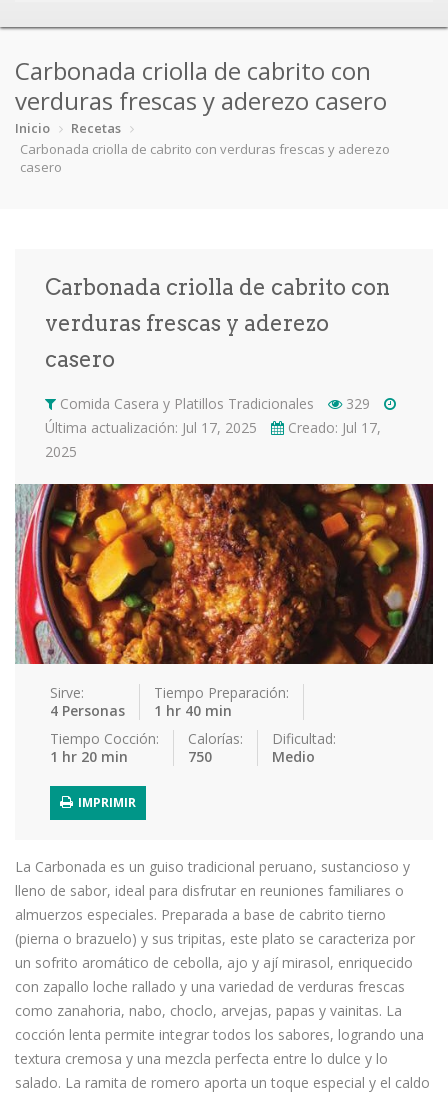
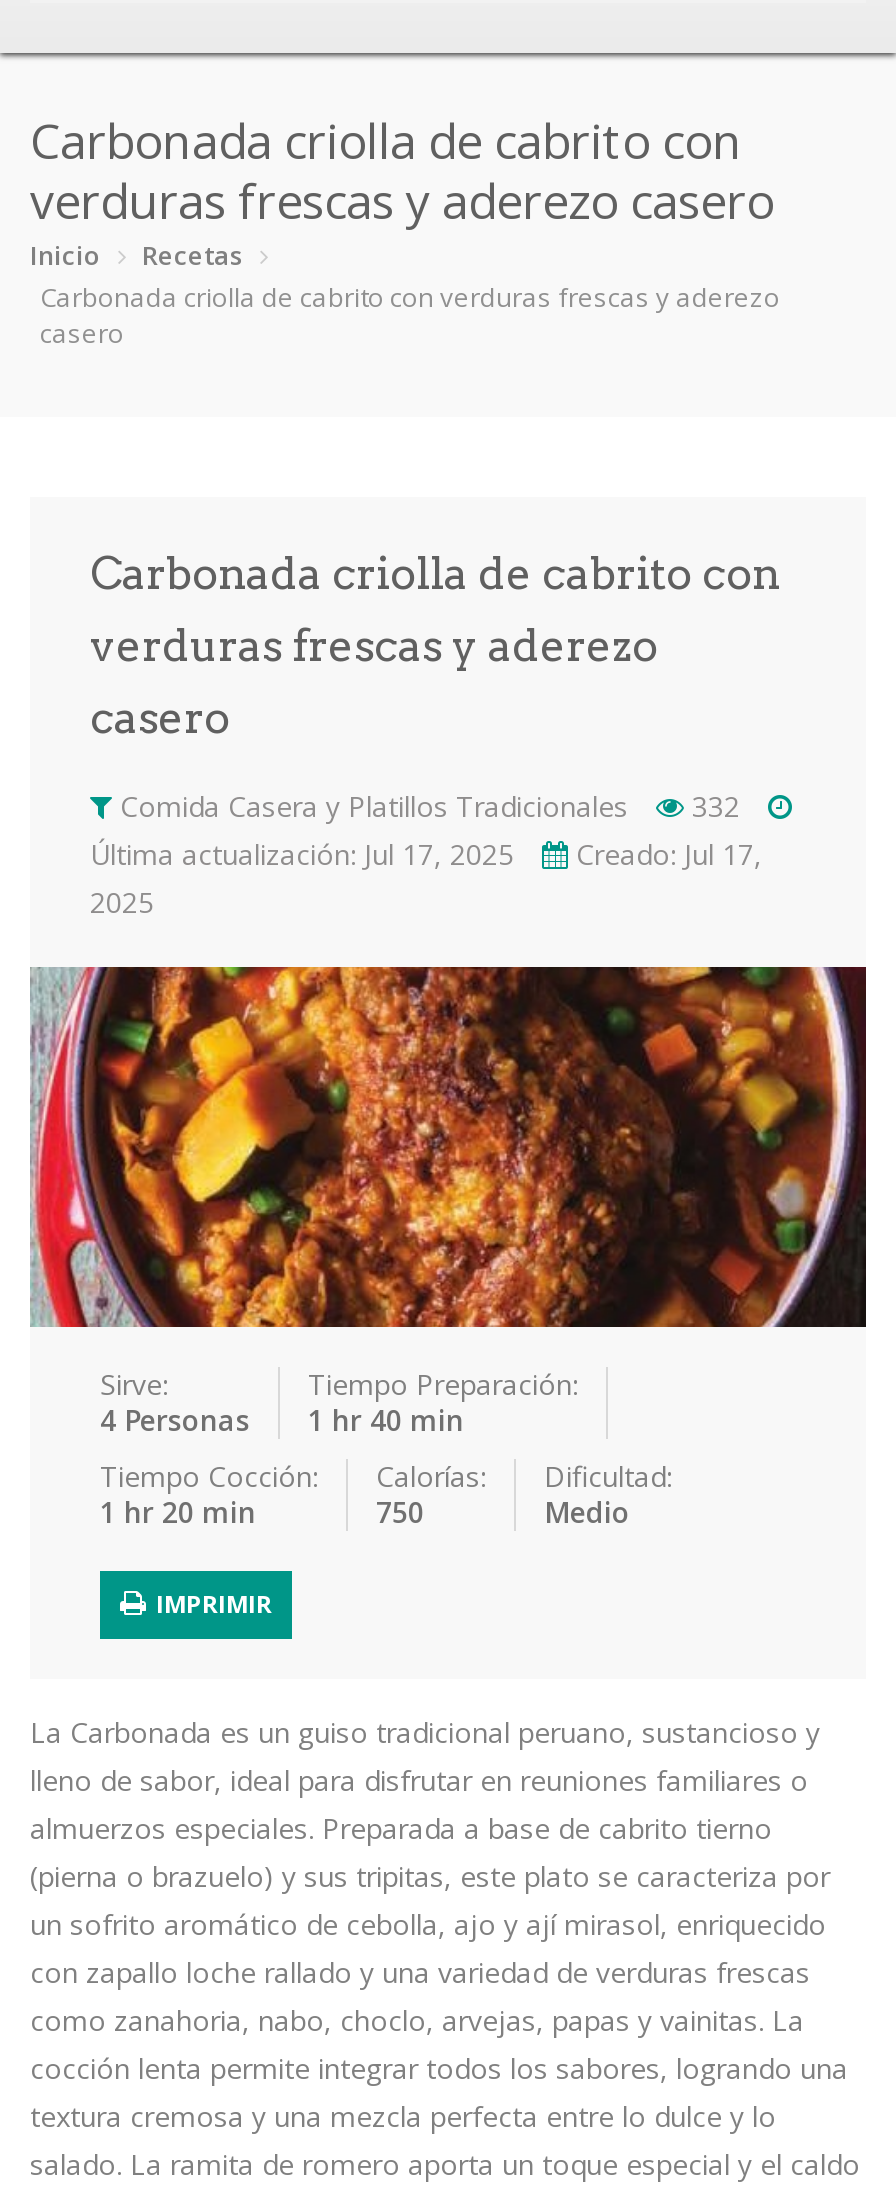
- Comida Casera y Platillos Tradicionales 329
+ Comida Casera y Platillos Tradicionales 332
